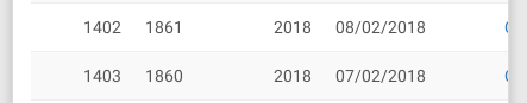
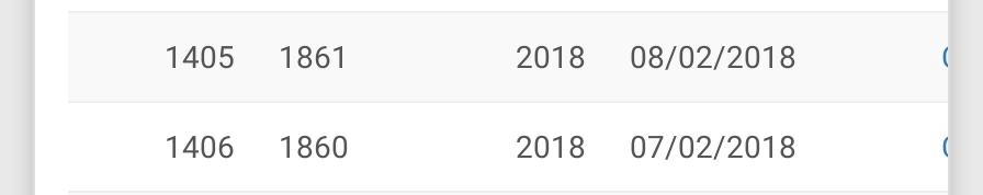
- 1402 1861
+ 1405 1861

- 1403 1860
+ 1406 1860
